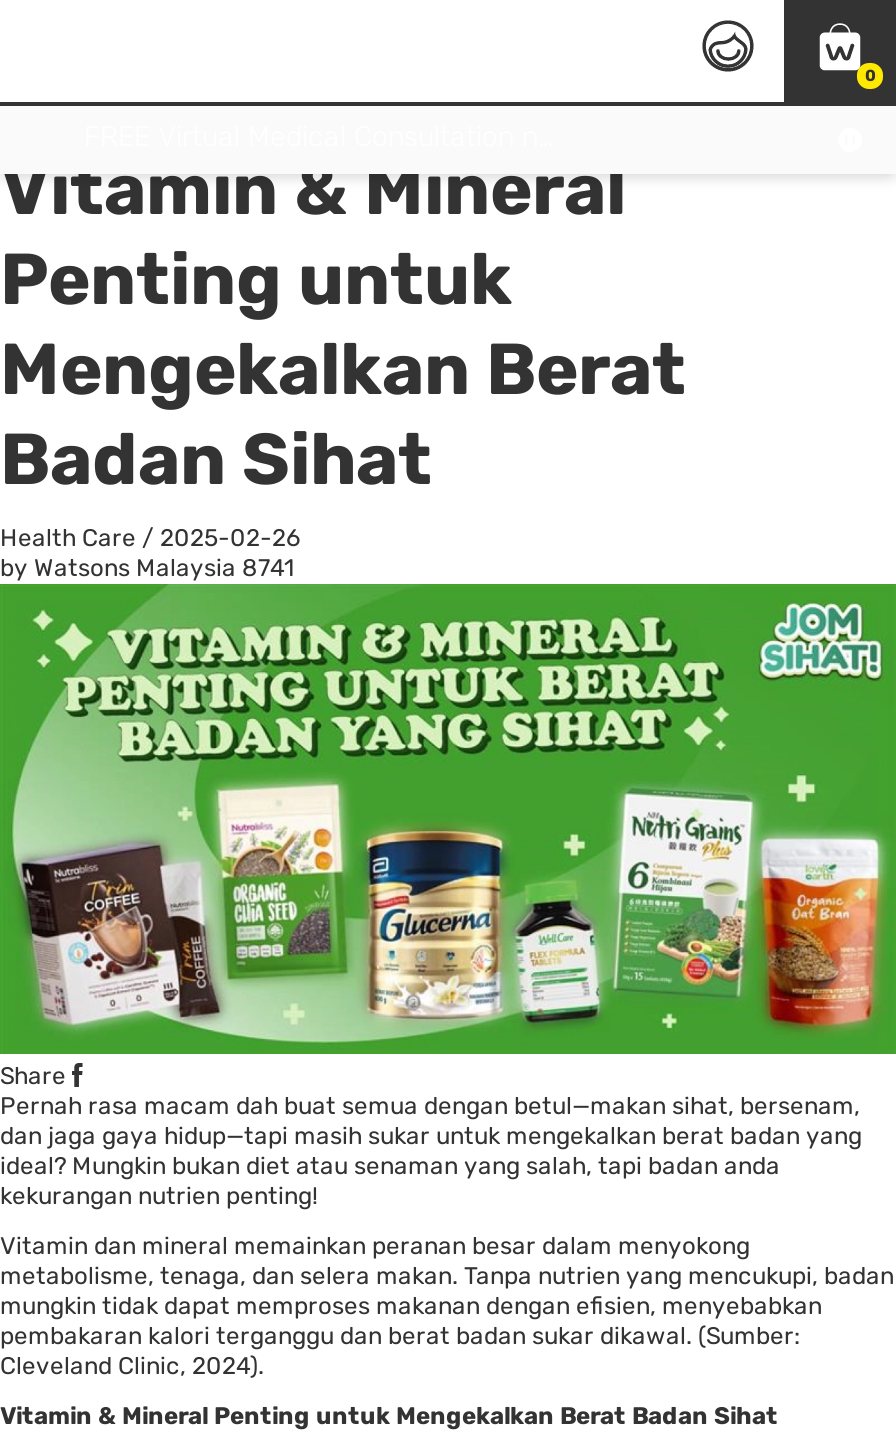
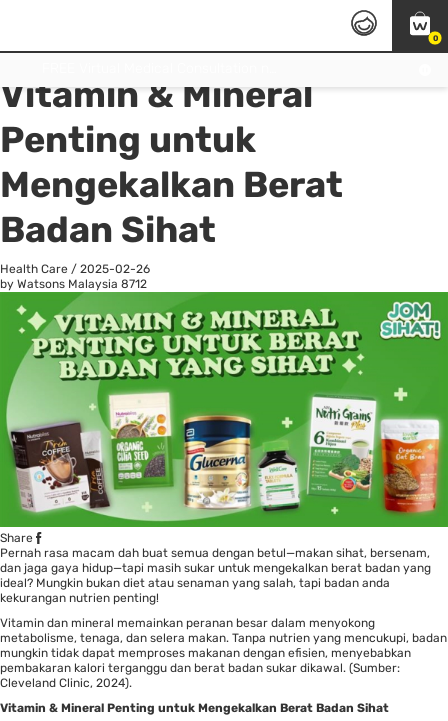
- by Watsons Malaysia 8741
+ by Watsons Malaysia 8712
